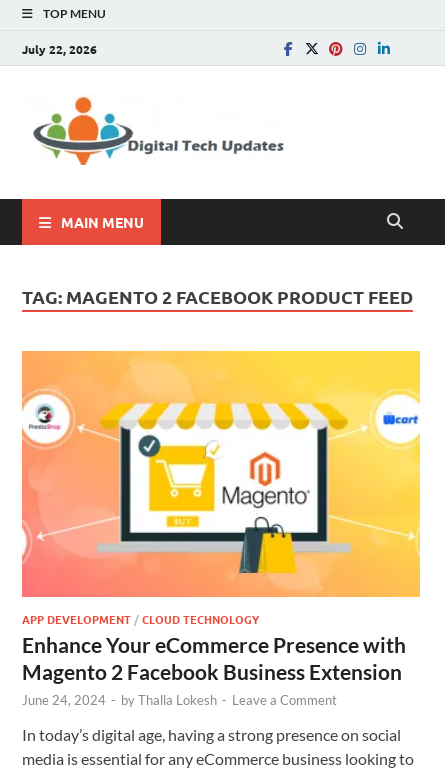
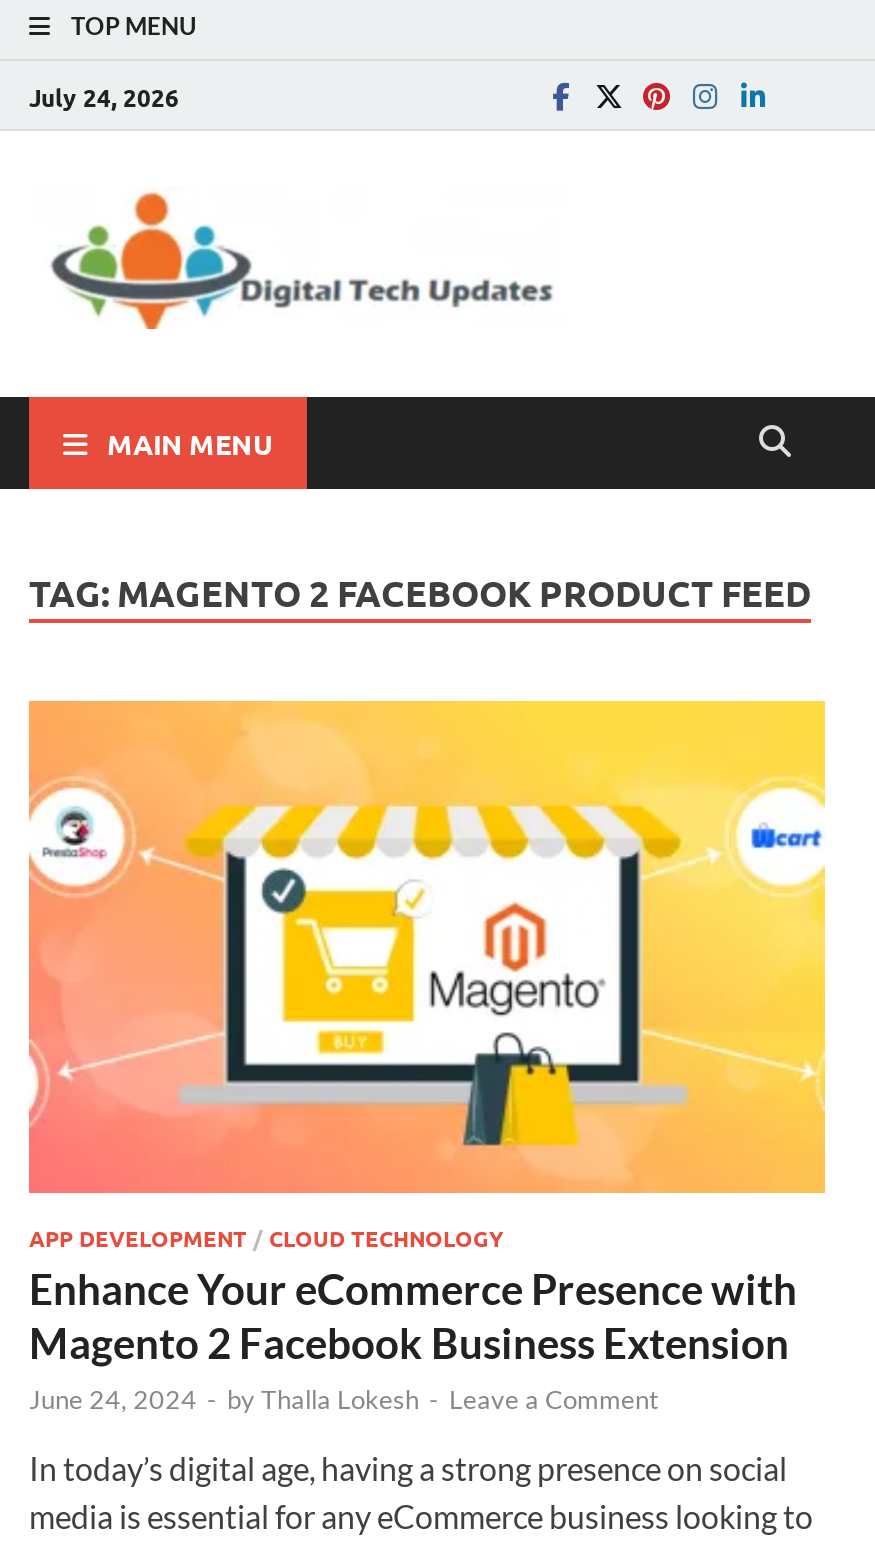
- July 22, 2026
+ July 24, 2026
